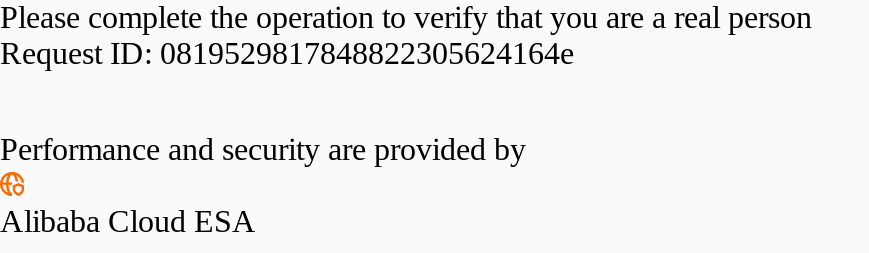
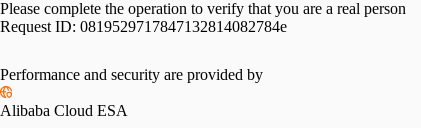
- Request ID: 0819529817848822305624164e
+ Request ID: 0819529717847132814082784e
